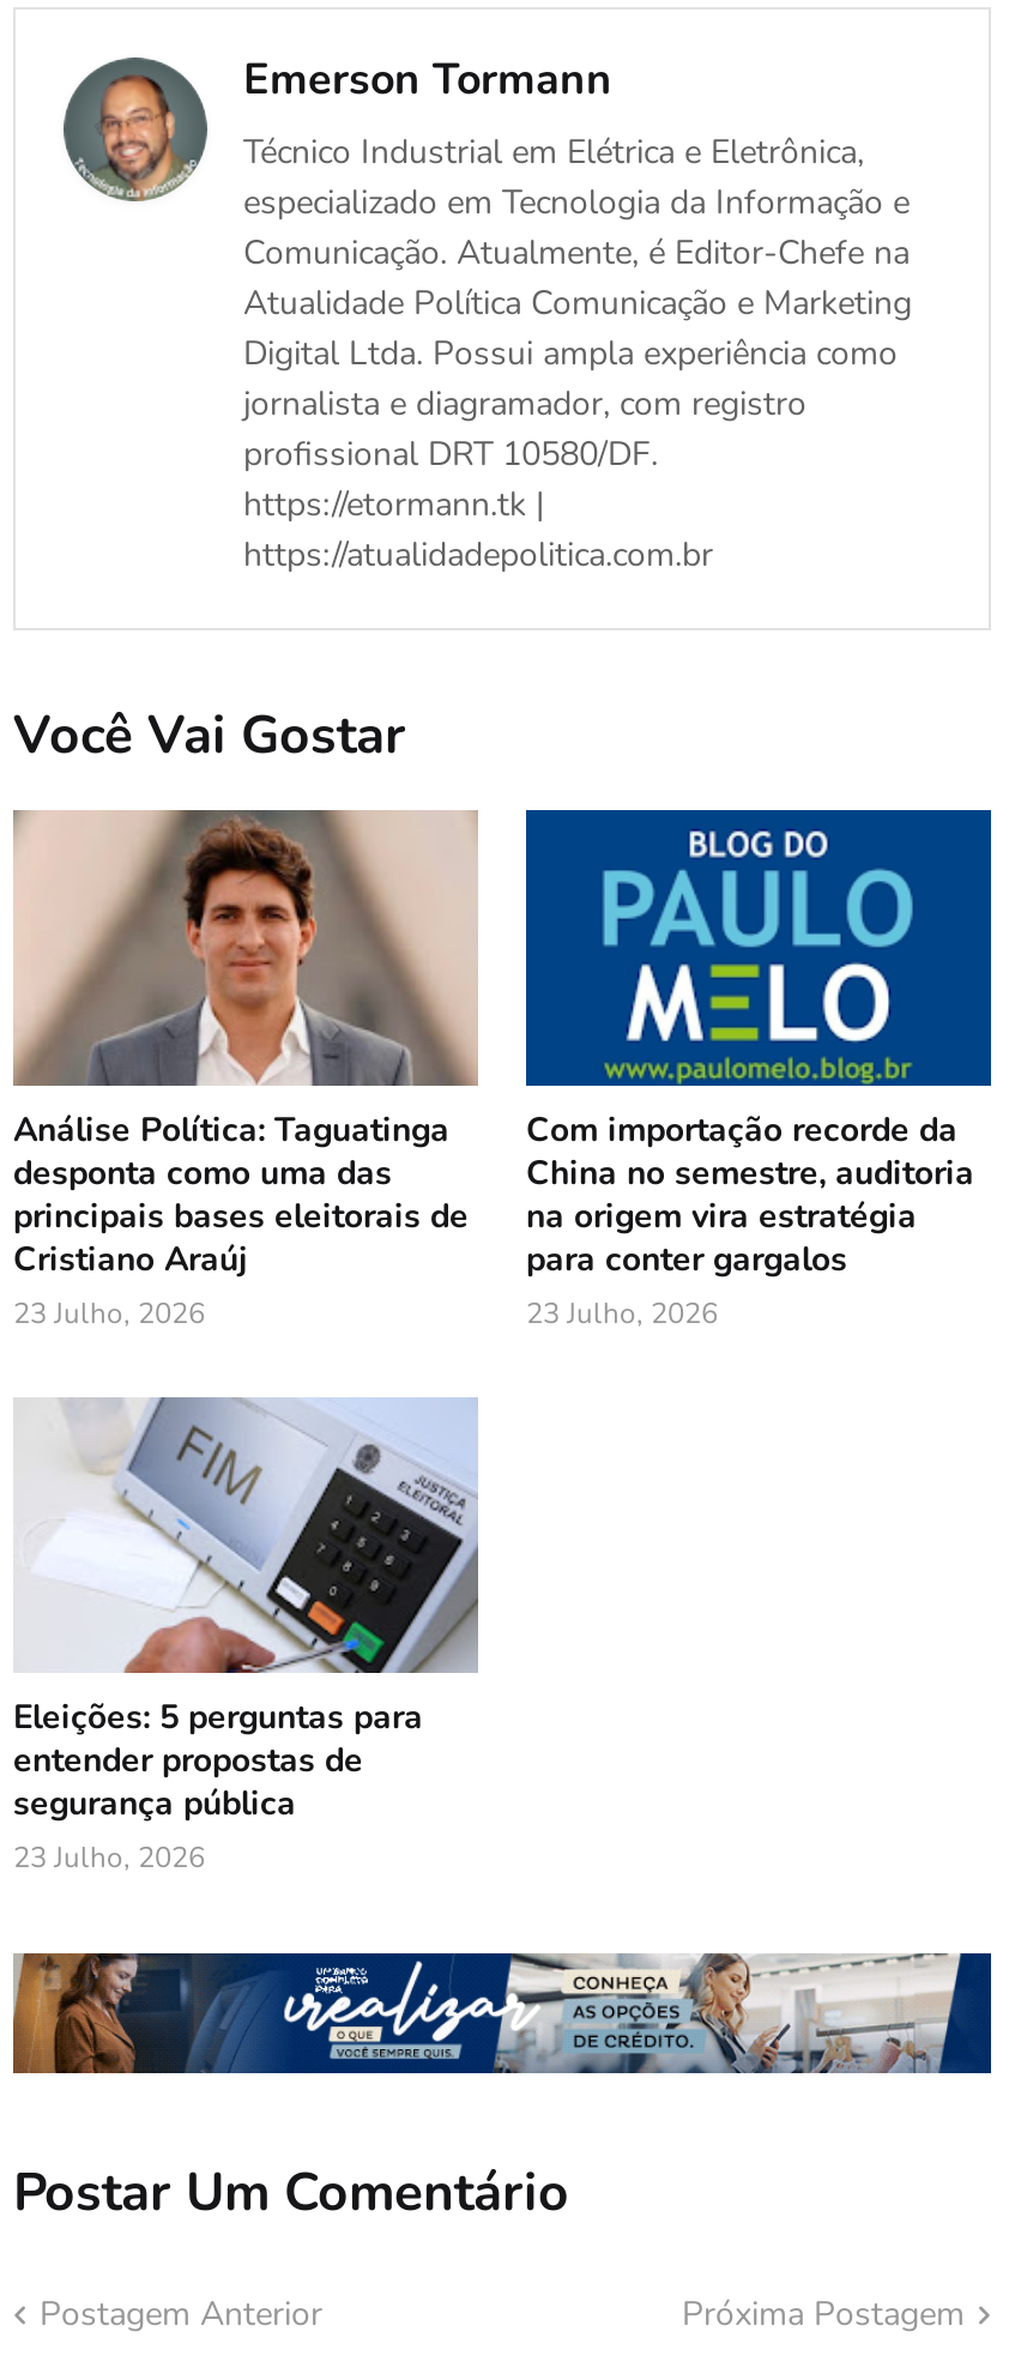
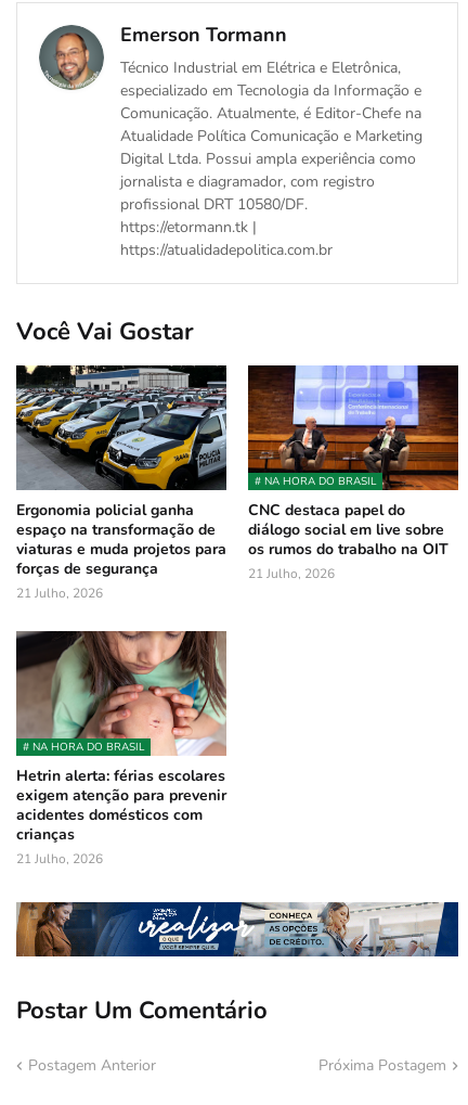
- [image]
- Análise Política: Taguatinga
- desponta como uma das
- principais bases eleitorais de
- Cristiano Araúj
- 23 Julho, 2026
+ [image]
+ Ergonomia policial ganha
+ espaço na transformação de
+ viaturas e muda projetos para
+ forças de segurança
+ 21 Julho, 2026

- [image]
- Com importação recorde da
- China no semestre, auditoria
- na origem vira estratégia
- para conter gargalos
- 23 Julho, 2026
+ [image]
+ # NA HORA DO BRASIL
+ CNC destaca papel do
+ diálogo social em live sobre
+ os rumos do trabalho na OIT
+ 21 Julho, 2026

- [image]
- Eleições: 5 perguntas para
- entender propostas de
- segurança pública
- 23 Julho, 2026
+ [image]
+ # NA HORA DO BRASIL
+ Hetrin alerta: férias escolares
+ exigem atenção para prevenir
+ acidentes domésticos com
+ crianças
+ 21 Julho, 2026
